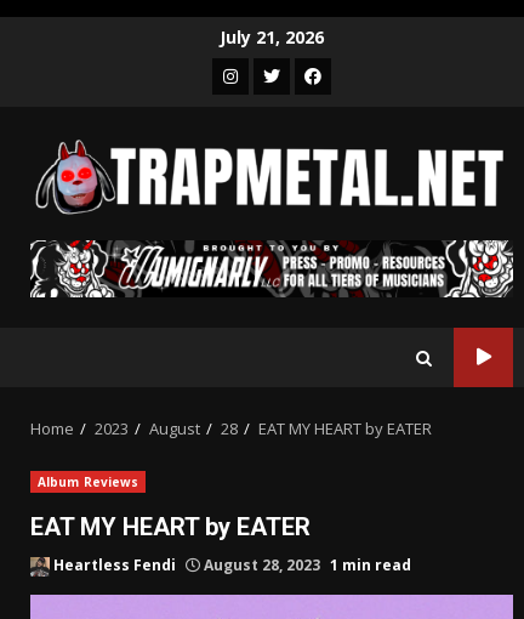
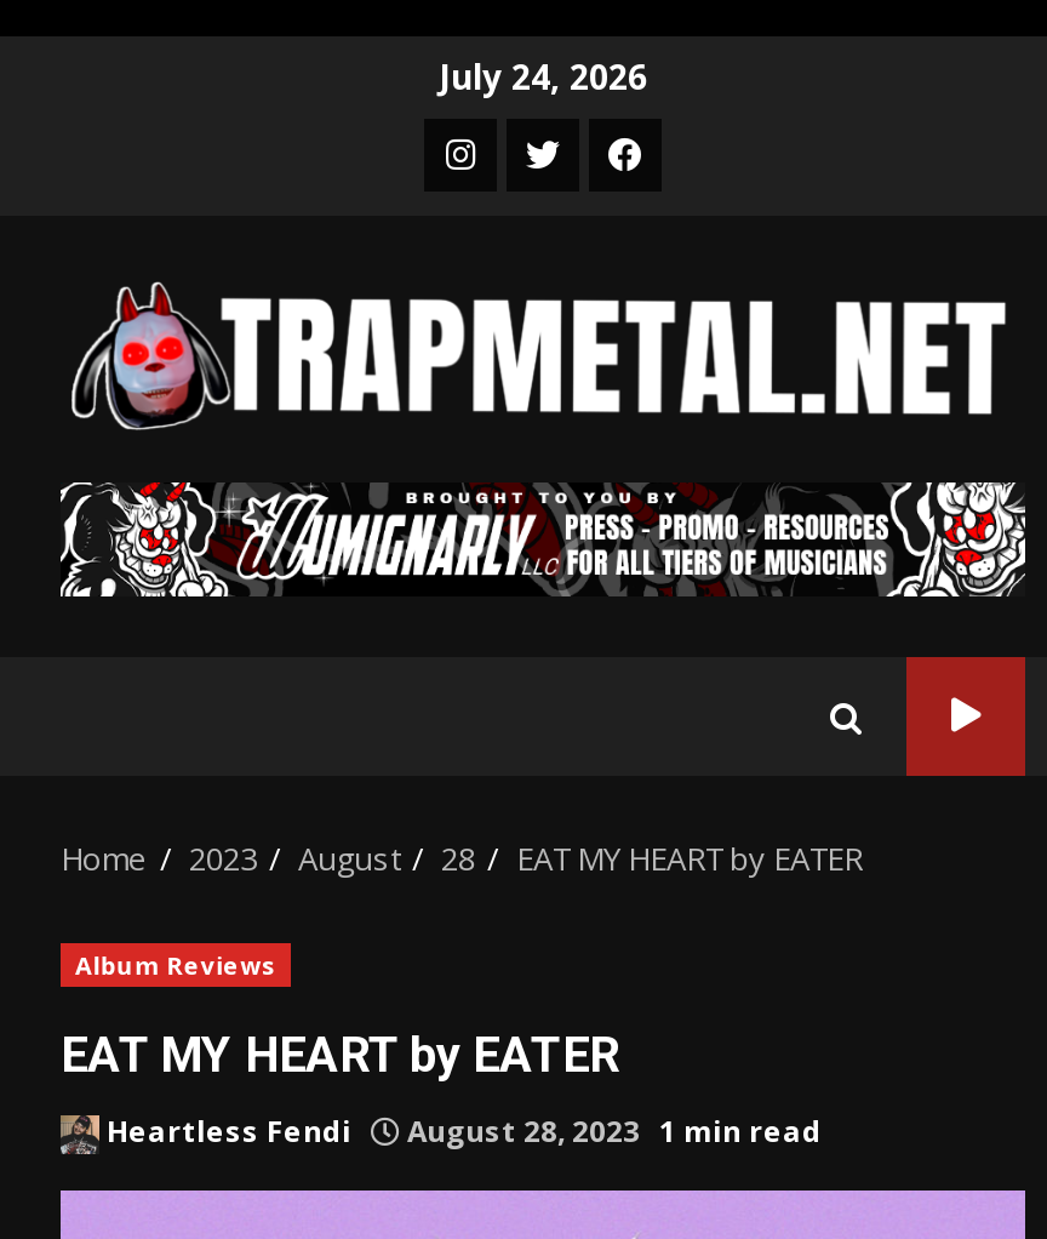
- July 21, 2026
+ July 24, 2026
